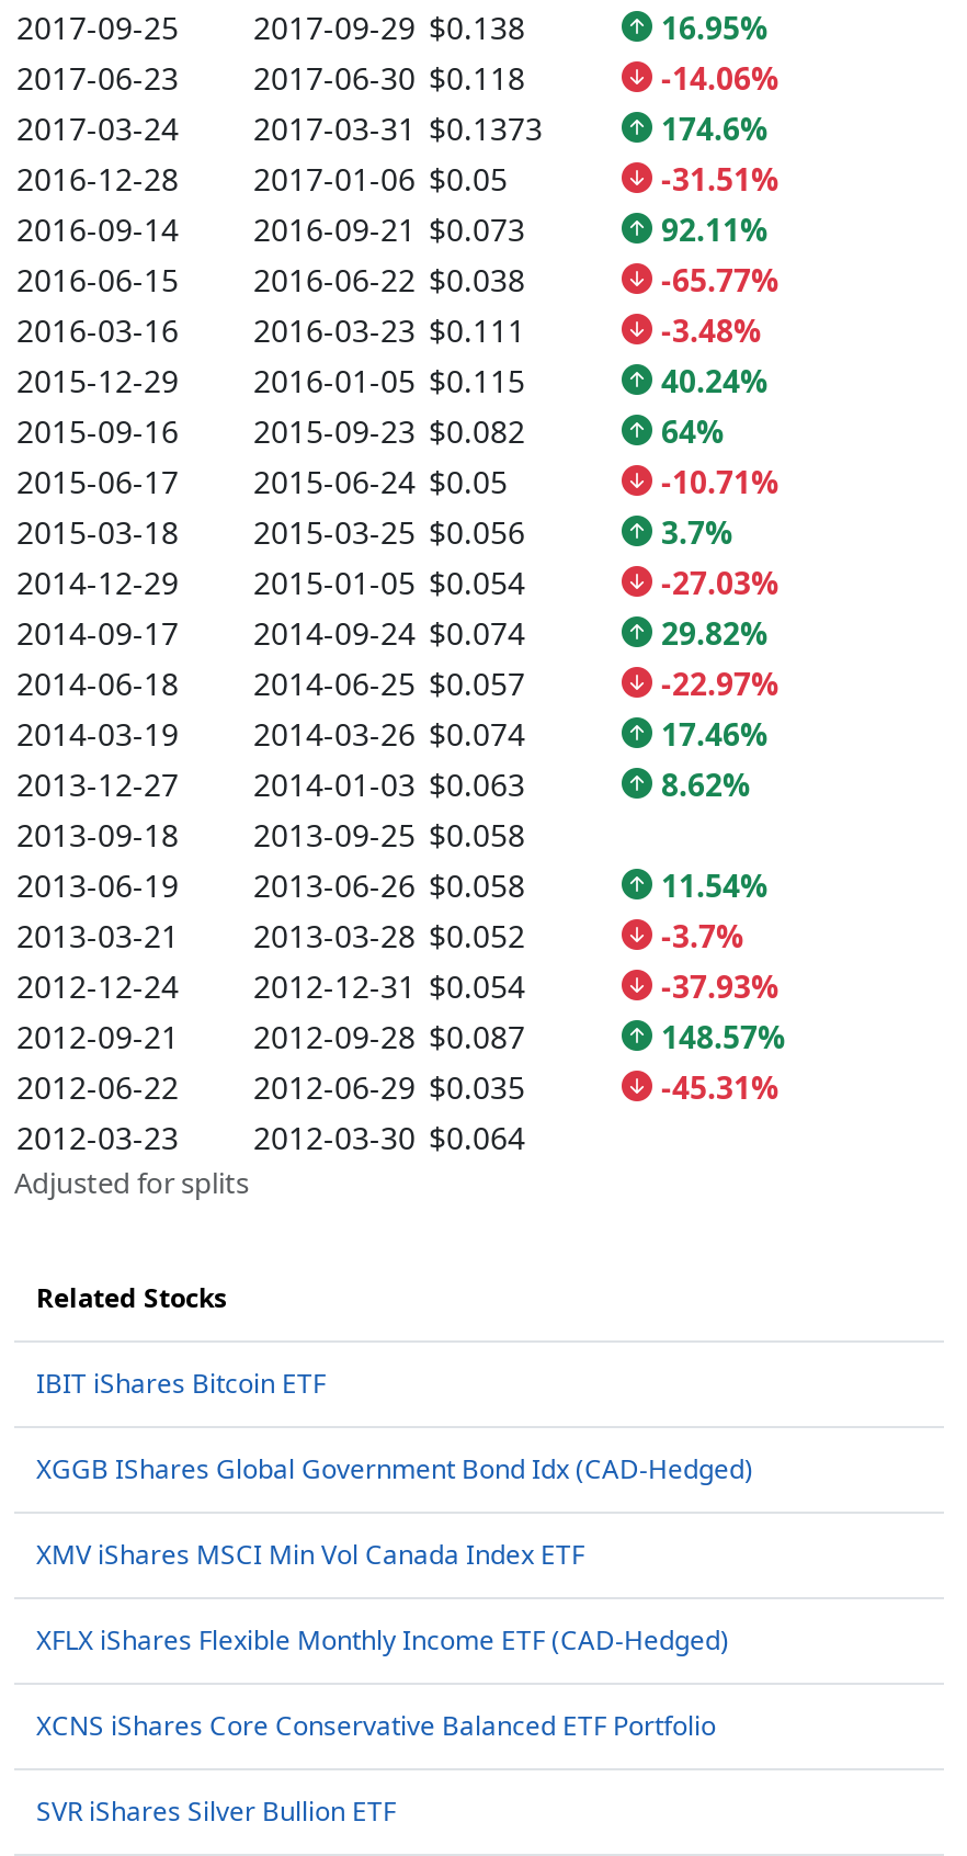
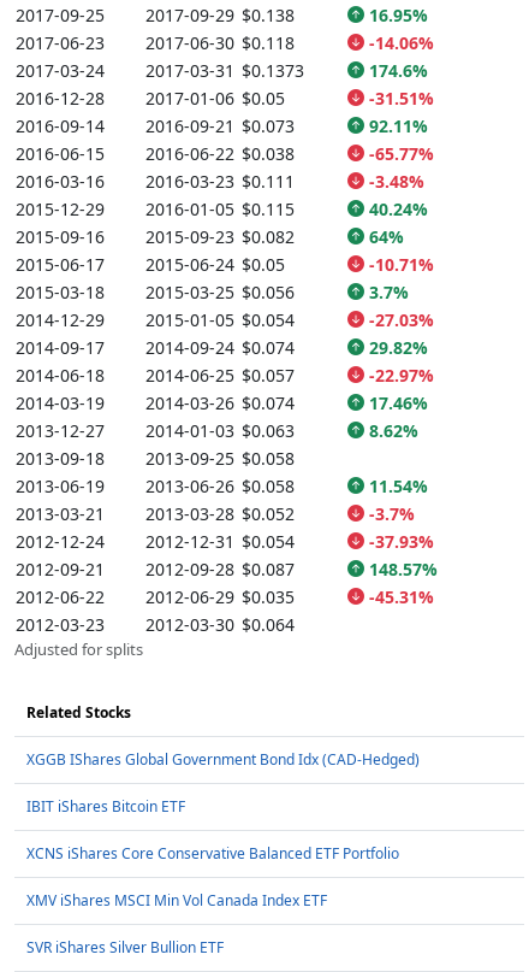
moved down: IBIT iShares Bitcoin ETF

moved down: XMV iShares MSCI Min Vol Canada Index ETF

- XFLX iShares Flexible Monthly Income ETF (CAD-Hedged)

moved up: XCNS iShares Core Conservative Balanced ETF Portfolio
